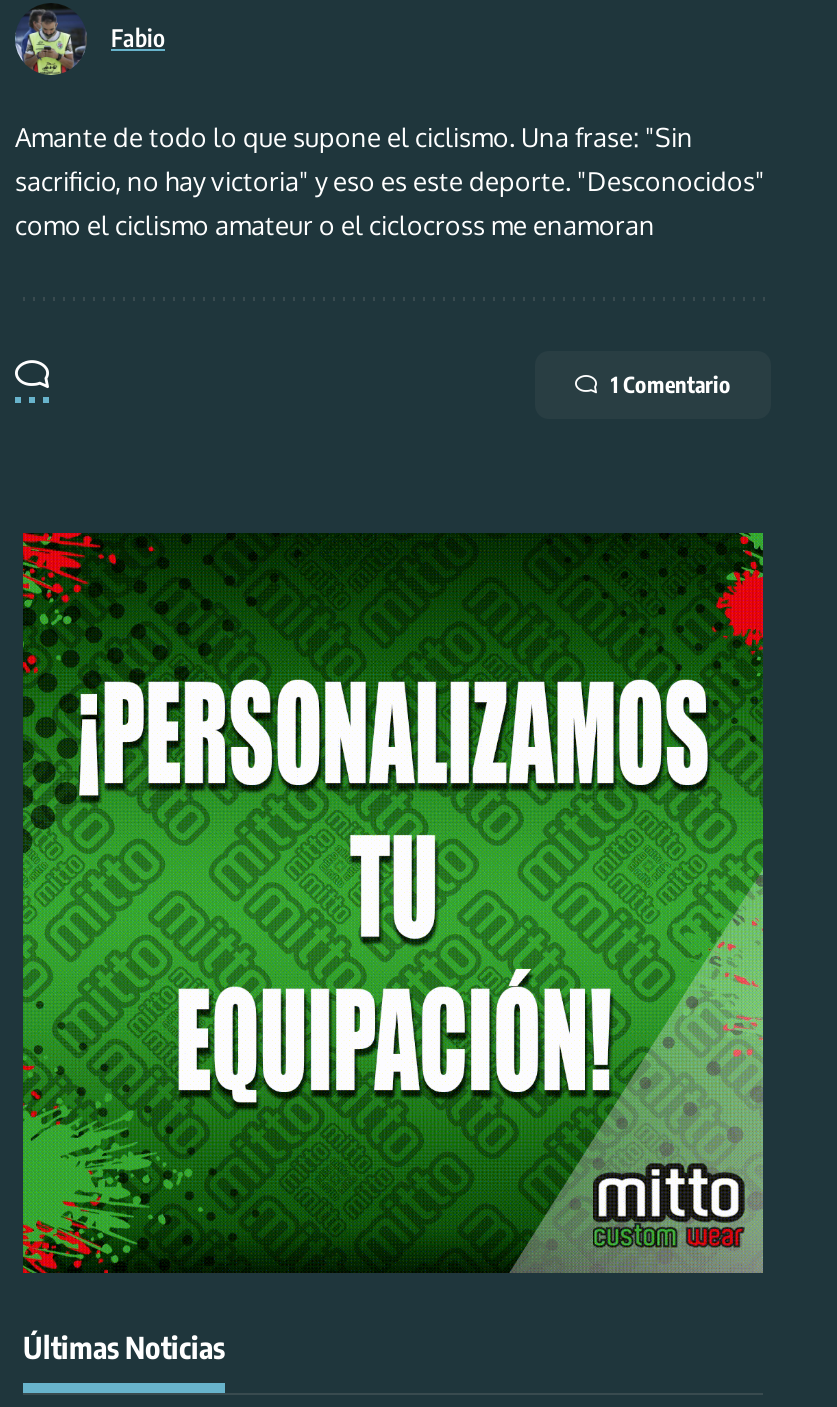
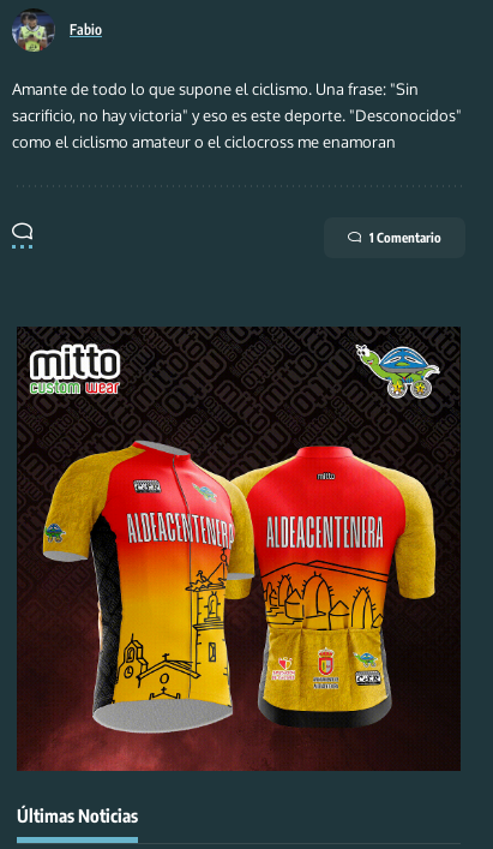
- [image]
+ [image]
